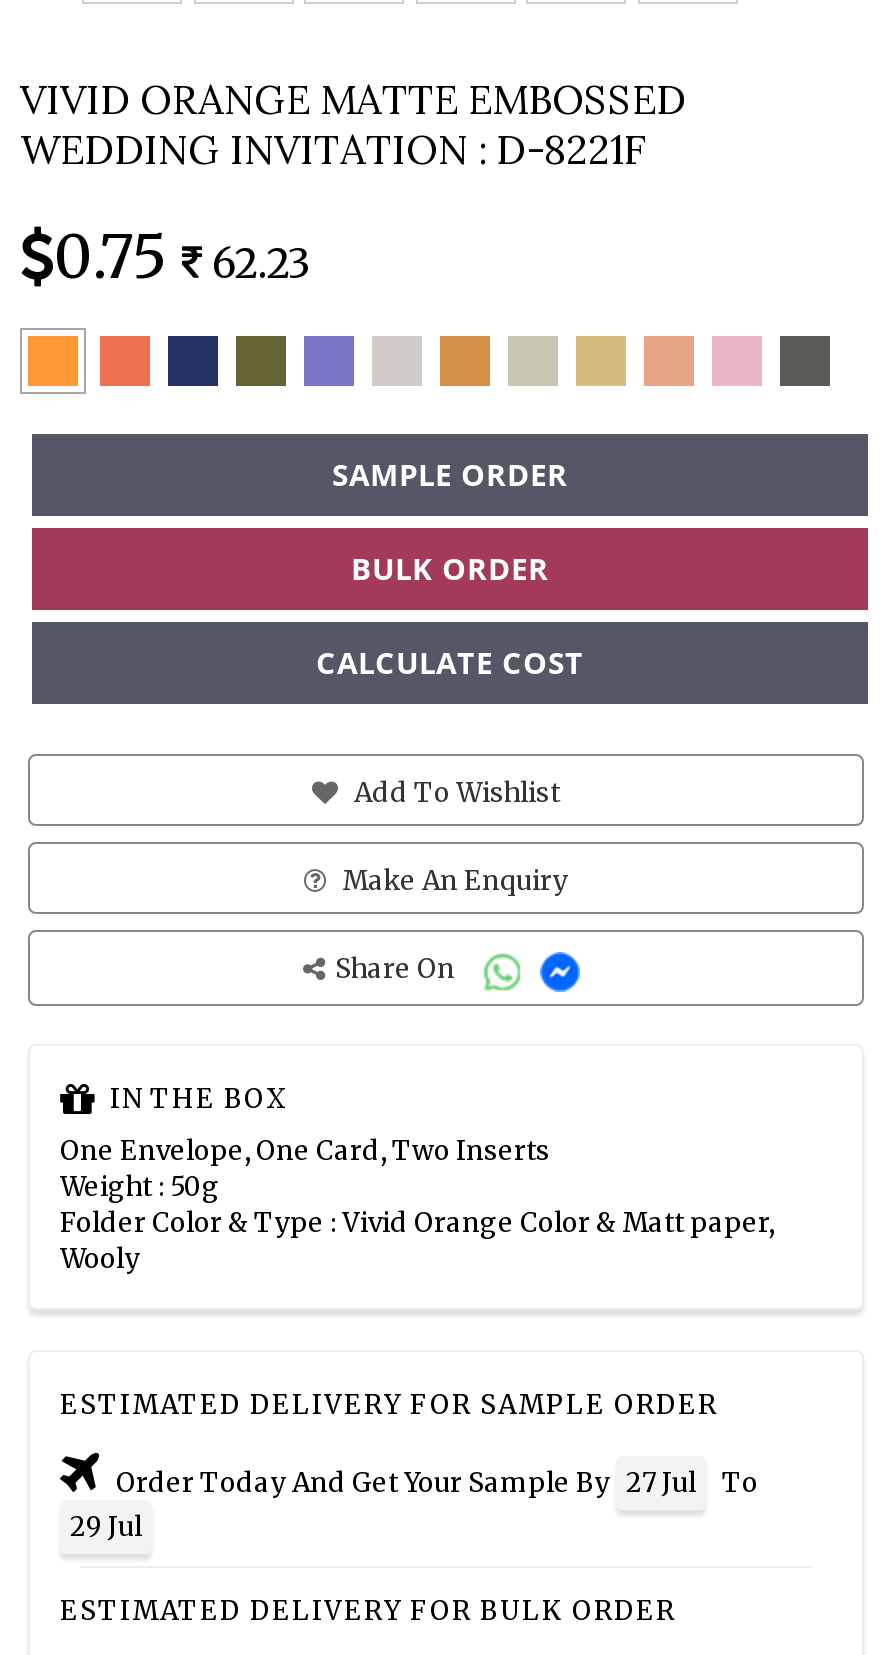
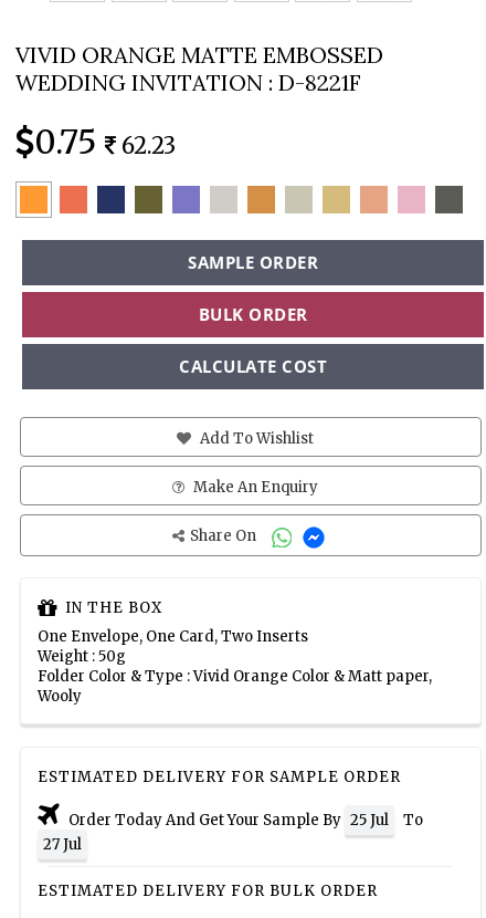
- Order Today And Get Your Sample By 27 Jul To
+ Order Today And Get Your Sample By 25 Jul To

- 29 Jul
+ 27 Jul
